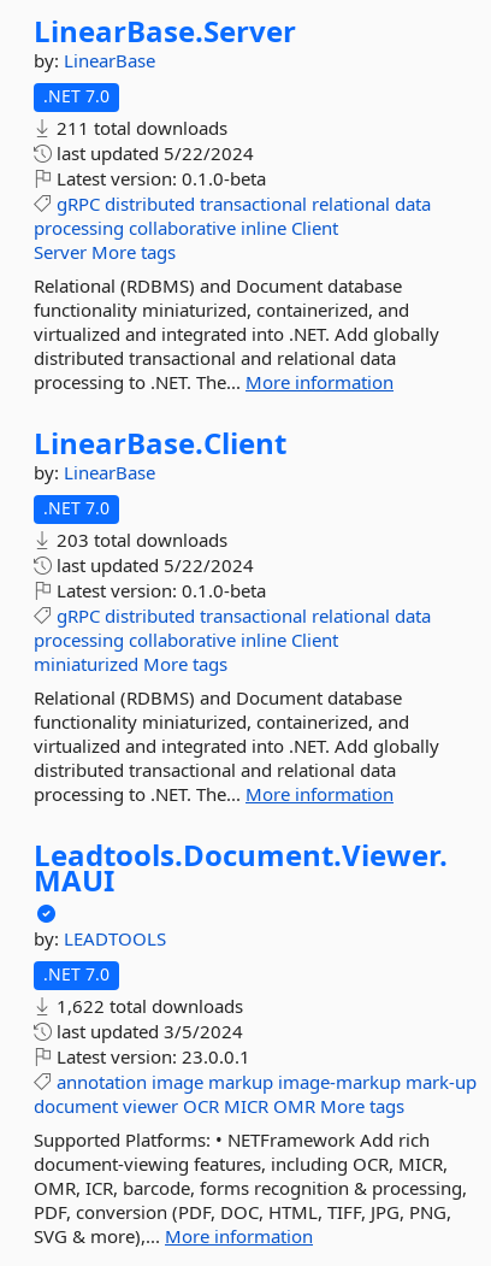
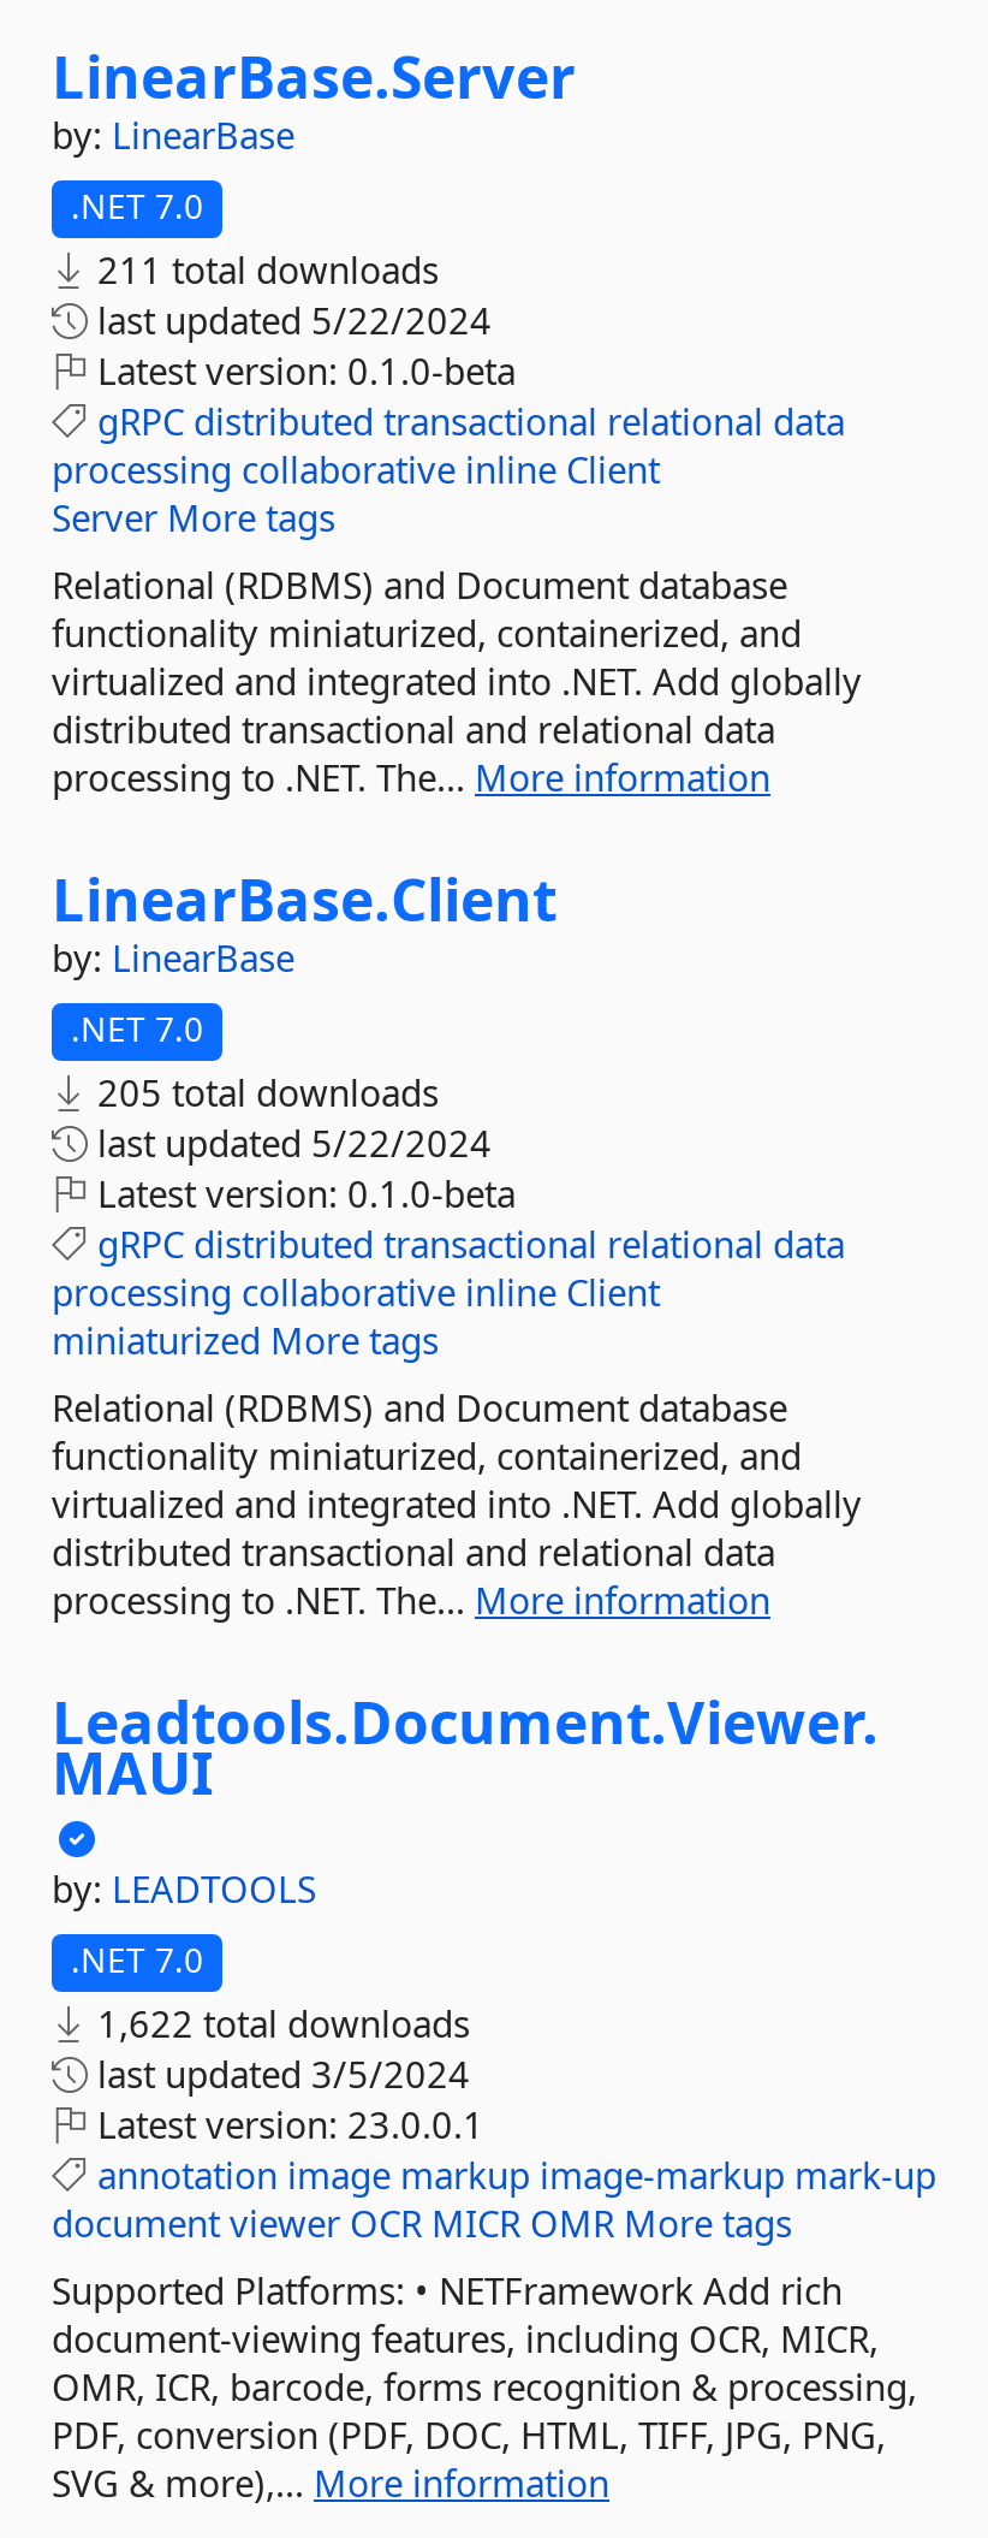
- 203 total downloads
+ 205 total downloads
